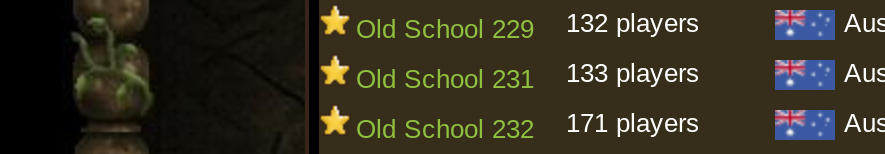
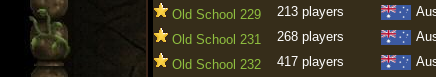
- Old School 229 132 players
+ Old School 229 213 players

- Old School 231 133 players
+ Old School 231 268 players

- Old School 232 171 players
+ Old School 232 417 players
